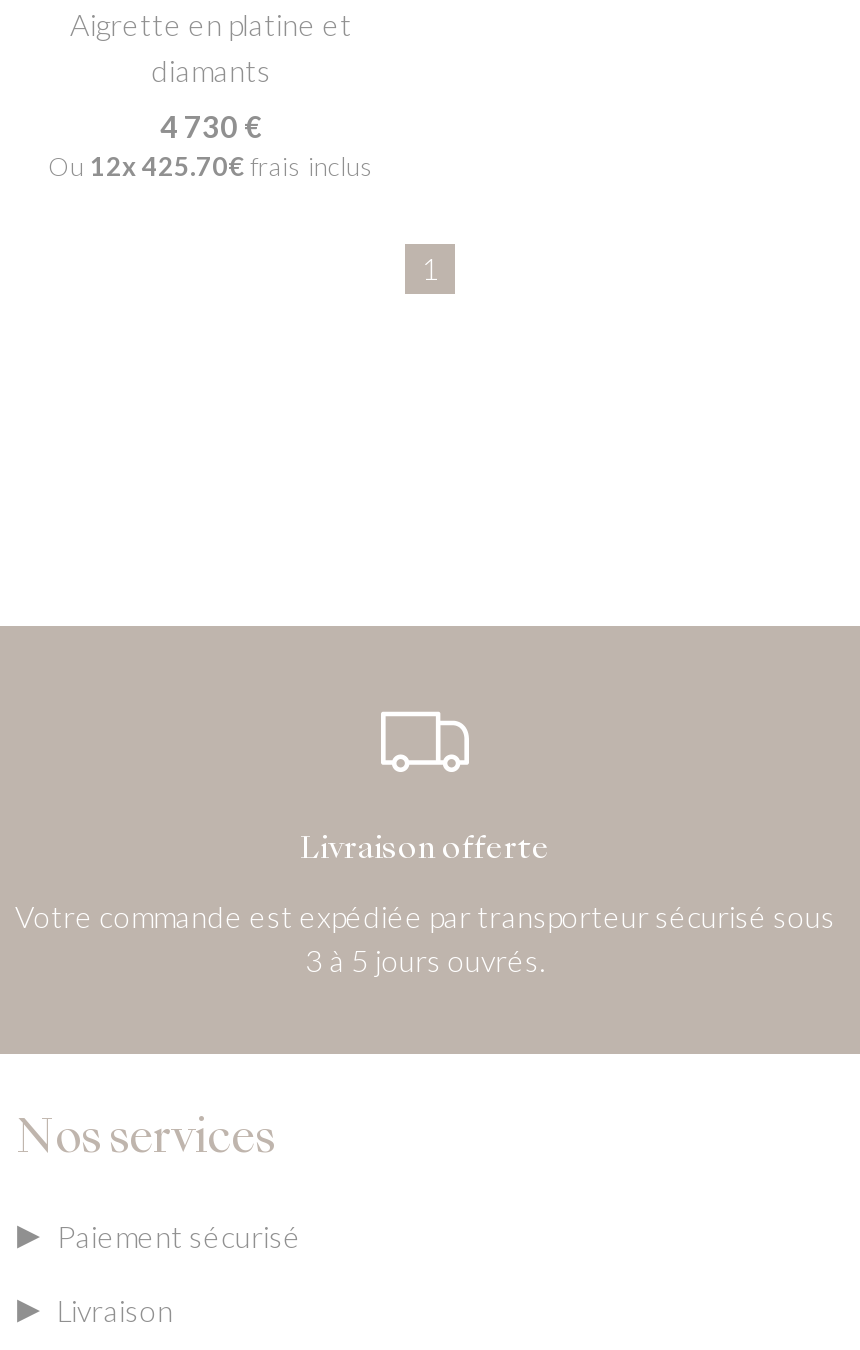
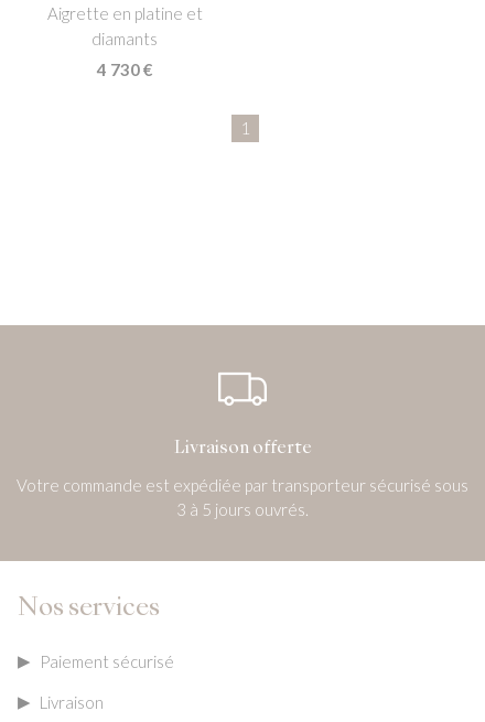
- Ou 12x 425.70€frais inclus
